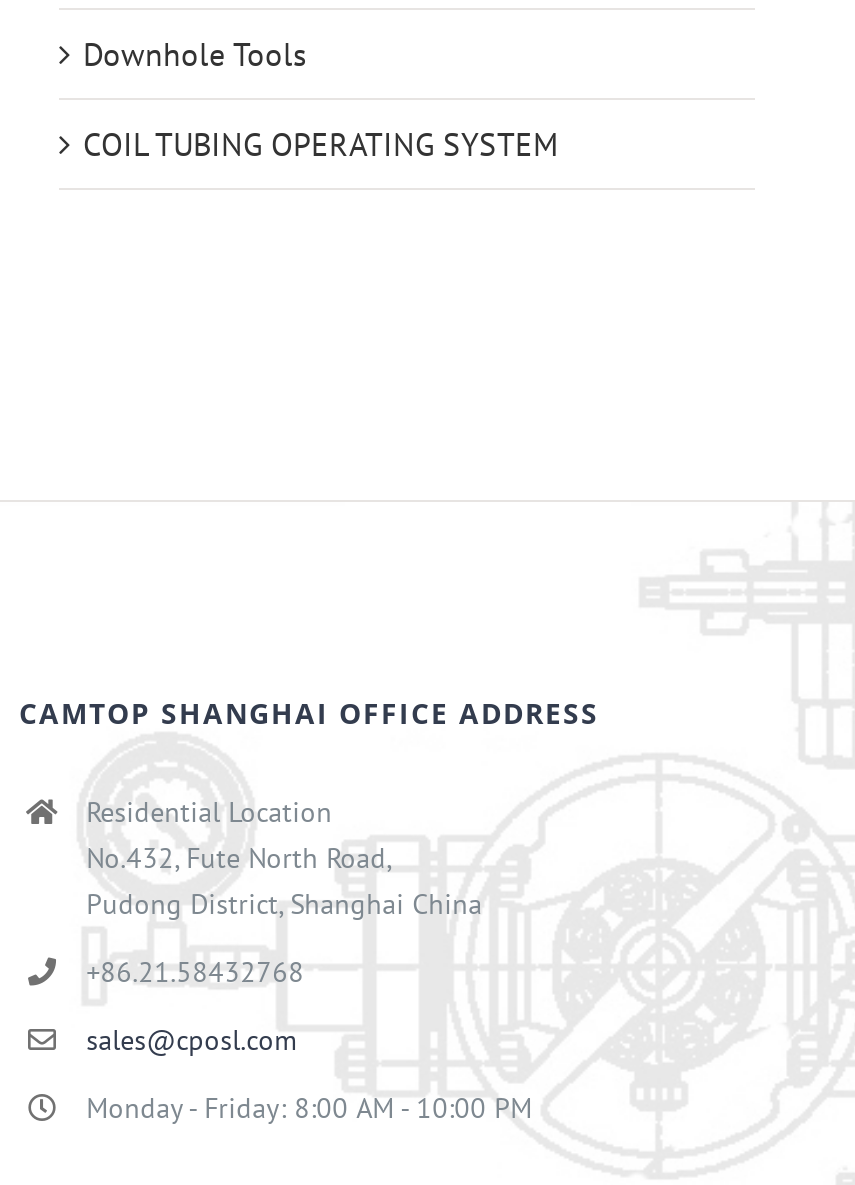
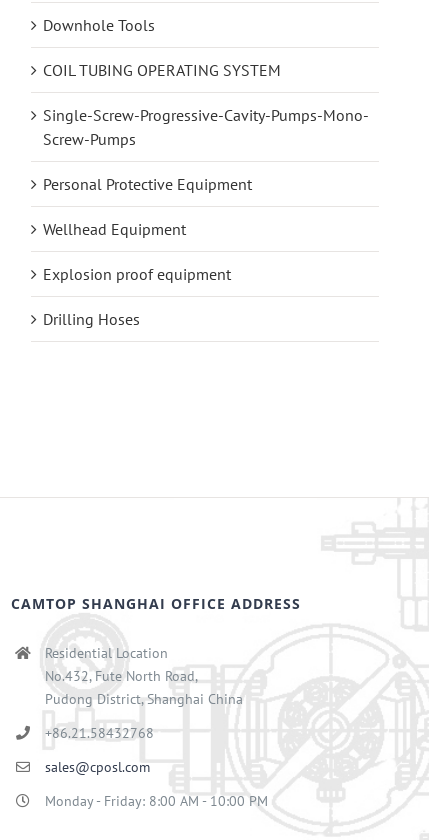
+ Single-Screw-Progressive-Cavity-Pumps-Mono-
+ Screw-Pumps
+ Personal Protective Equipment
+ Wellhead Equipment
+ Explosion proof equipment
+ Drilling Hoses
